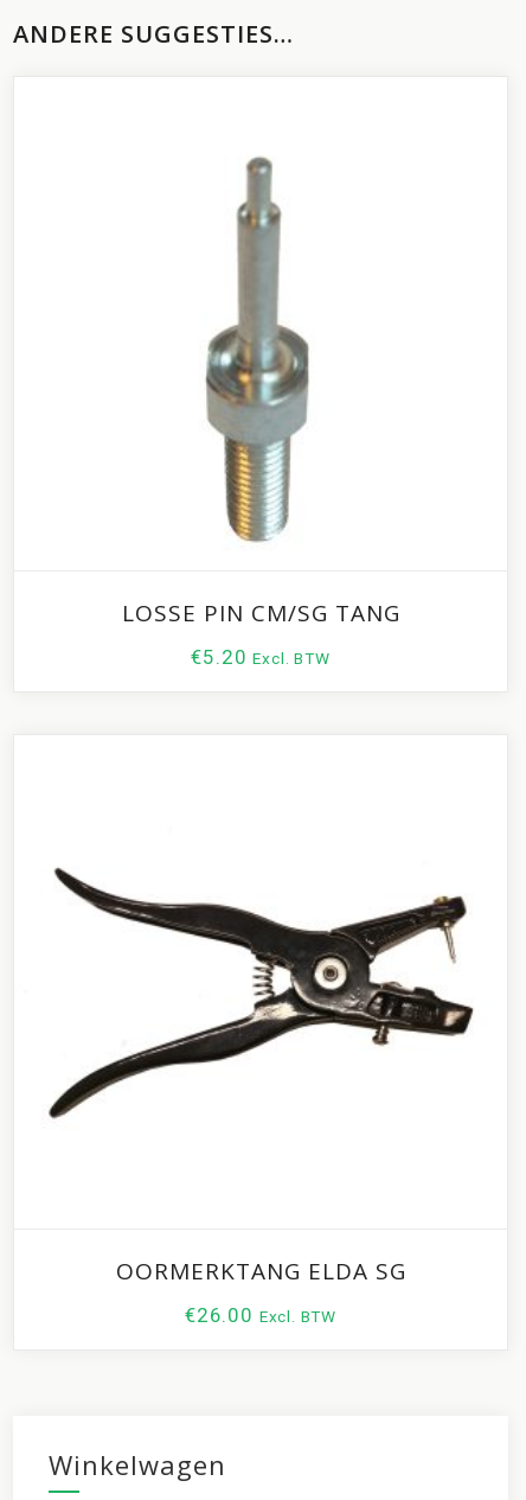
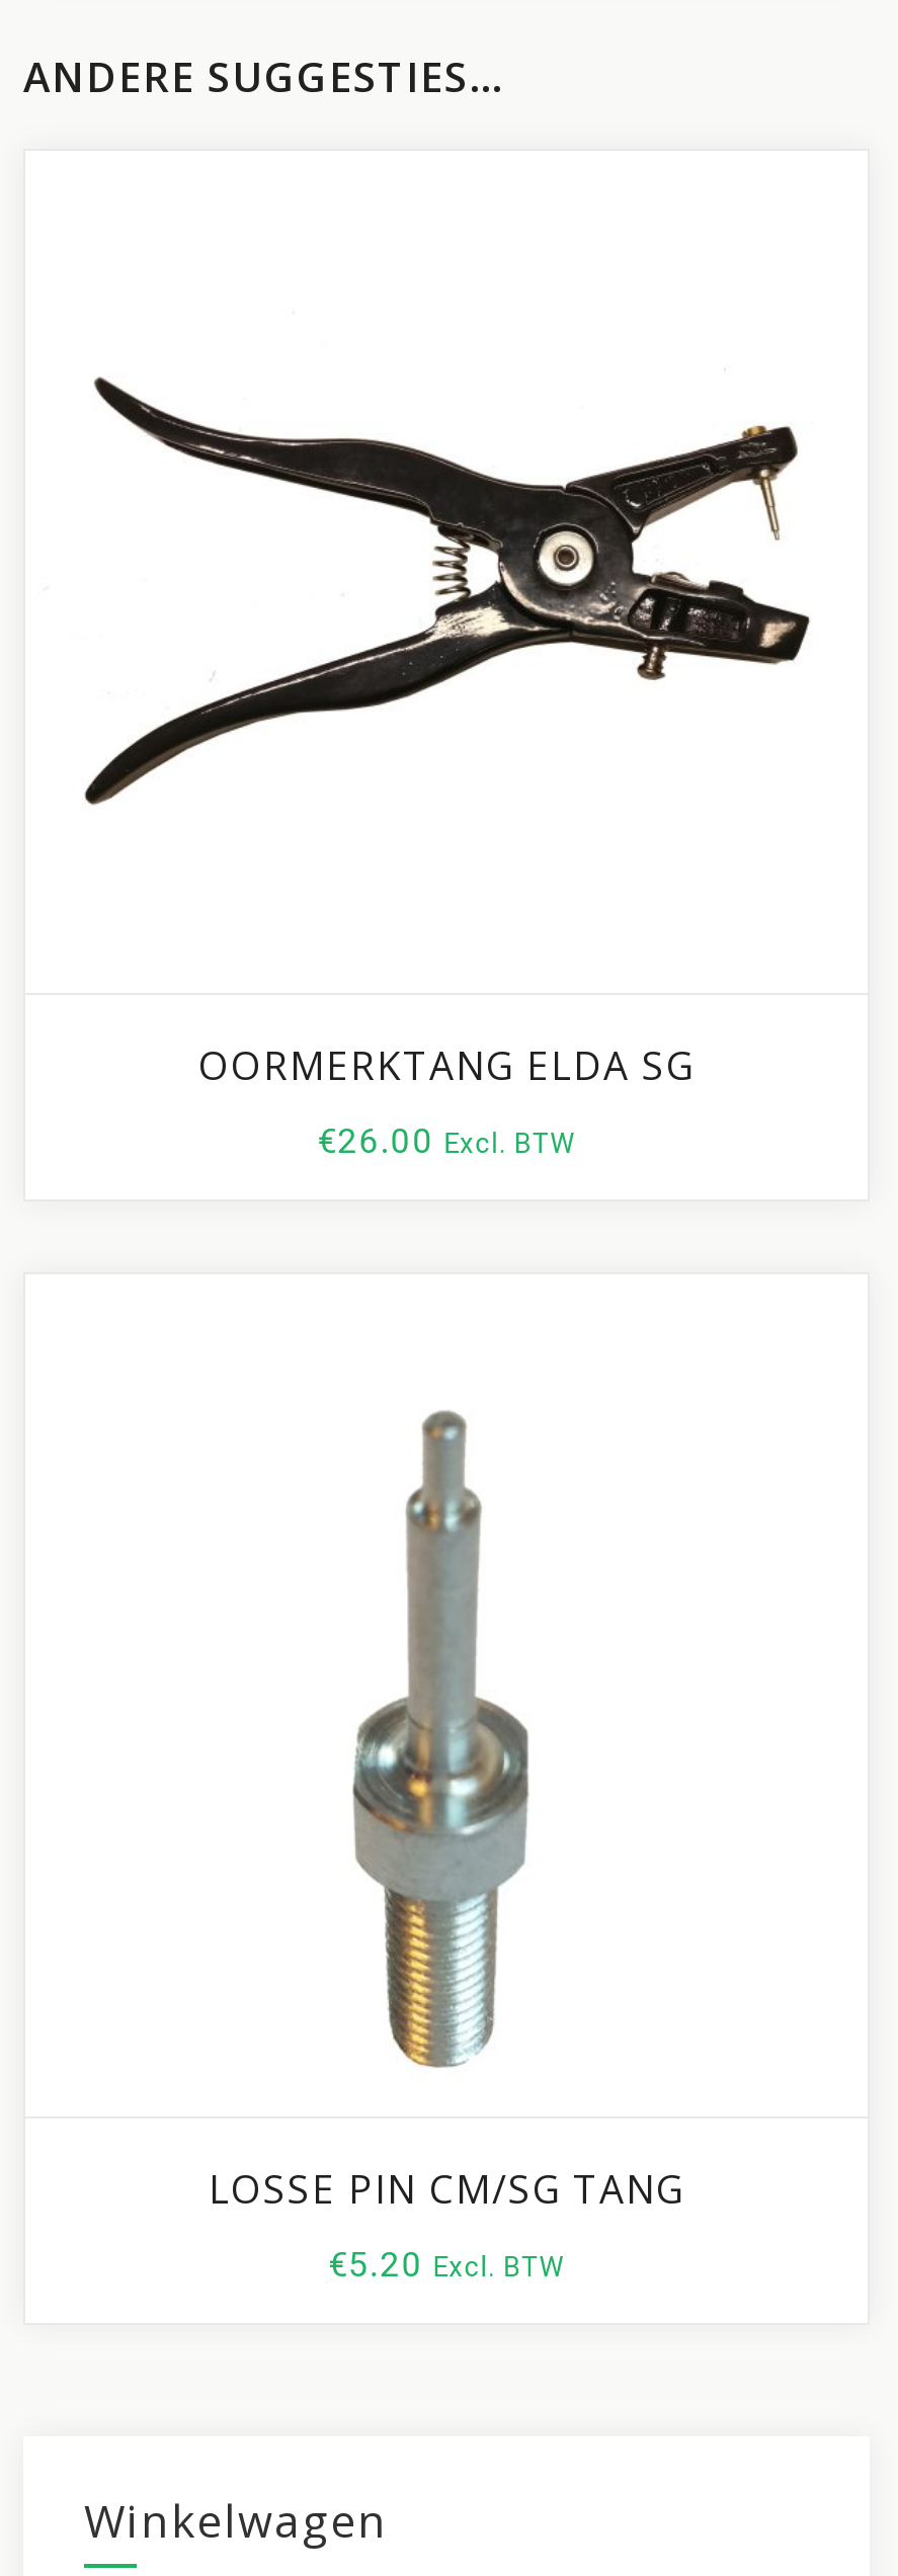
moved down: [image]

moved down: LOSSE PIN CM/SG TANG | €5.20 Excl. BTW

moved up: [image]

moved up: OORMERKTANG ELDA SG | €26.00 Excl. BTW
